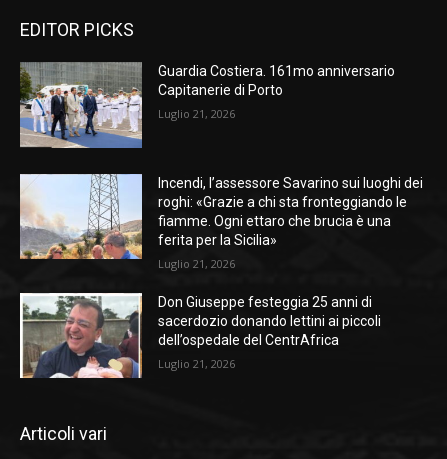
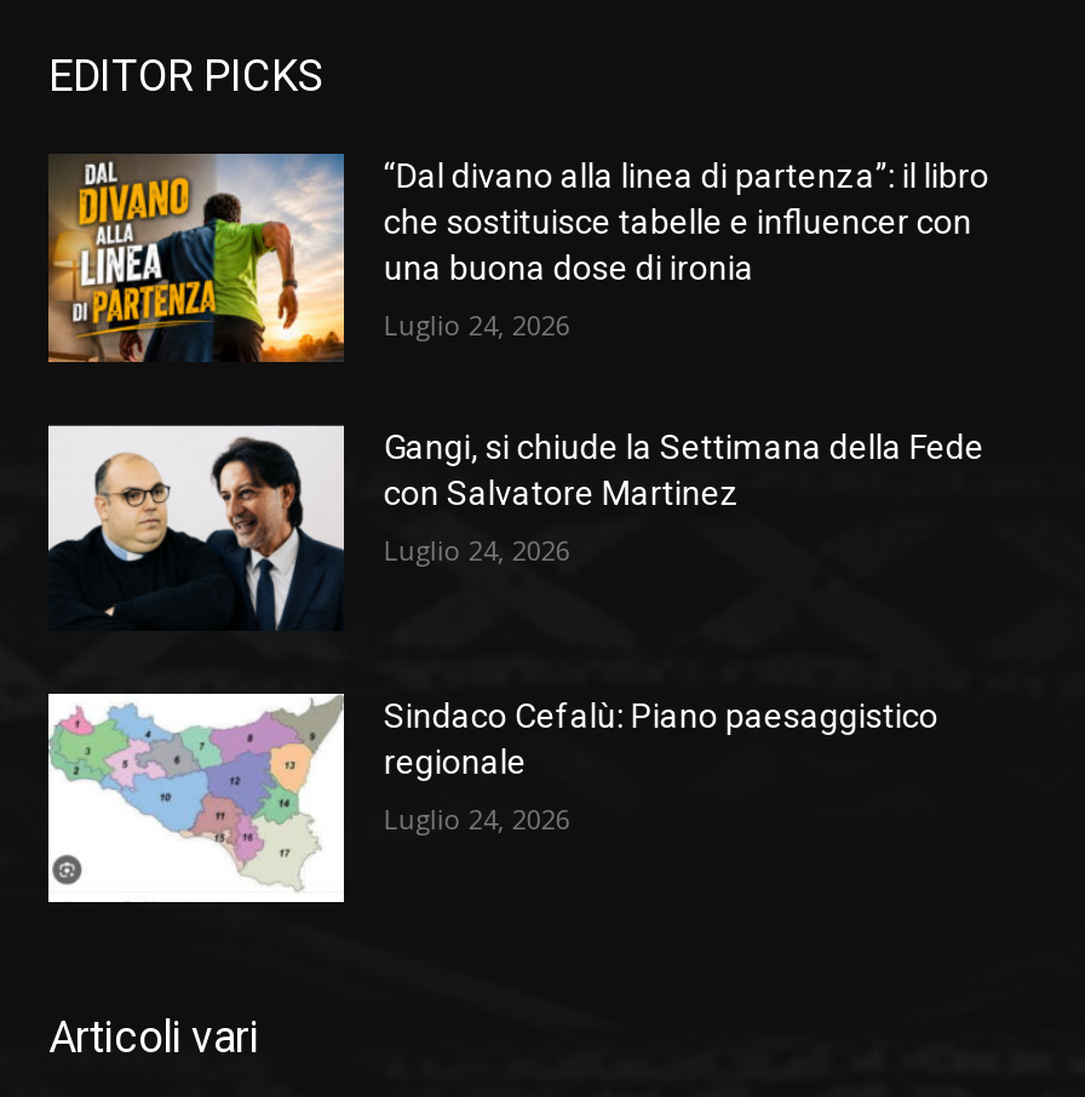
- [image]
- Guardia Costiera. 161mo anniversario
- Capitanerie di Porto
+ [image]
+ “Dal divano alla linea di partenza”: il libro
+ che sostituisce tabelle e influencer con
+ una buona dose di ironia

- Luglio 21, 2026
+ Luglio 24, 2026

- [image]
- Incendi, l’assessore Savarino sui luoghi dei
- roghi: «Grazie a chi sta fronteggiando le
- fiamme. Ogni ettaro che brucia è una
- ferita per la Sicilia»
+ [image]
+ Gangi, si chiude la Settimana della Fede
+ con Salvatore Martinez

- Luglio 21, 2026
+ Luglio 24, 2026

- [image]
- Don Giuseppe festeggia 25 anni di
- sacerdozio donando lettini ai piccoli
- dell’ospedale del CentrAfrica
+ [image]
+ Sindaco Cefalù: Piano paesaggistico
+ regionale

- Luglio 21, 2026
+ Luglio 24, 2026
